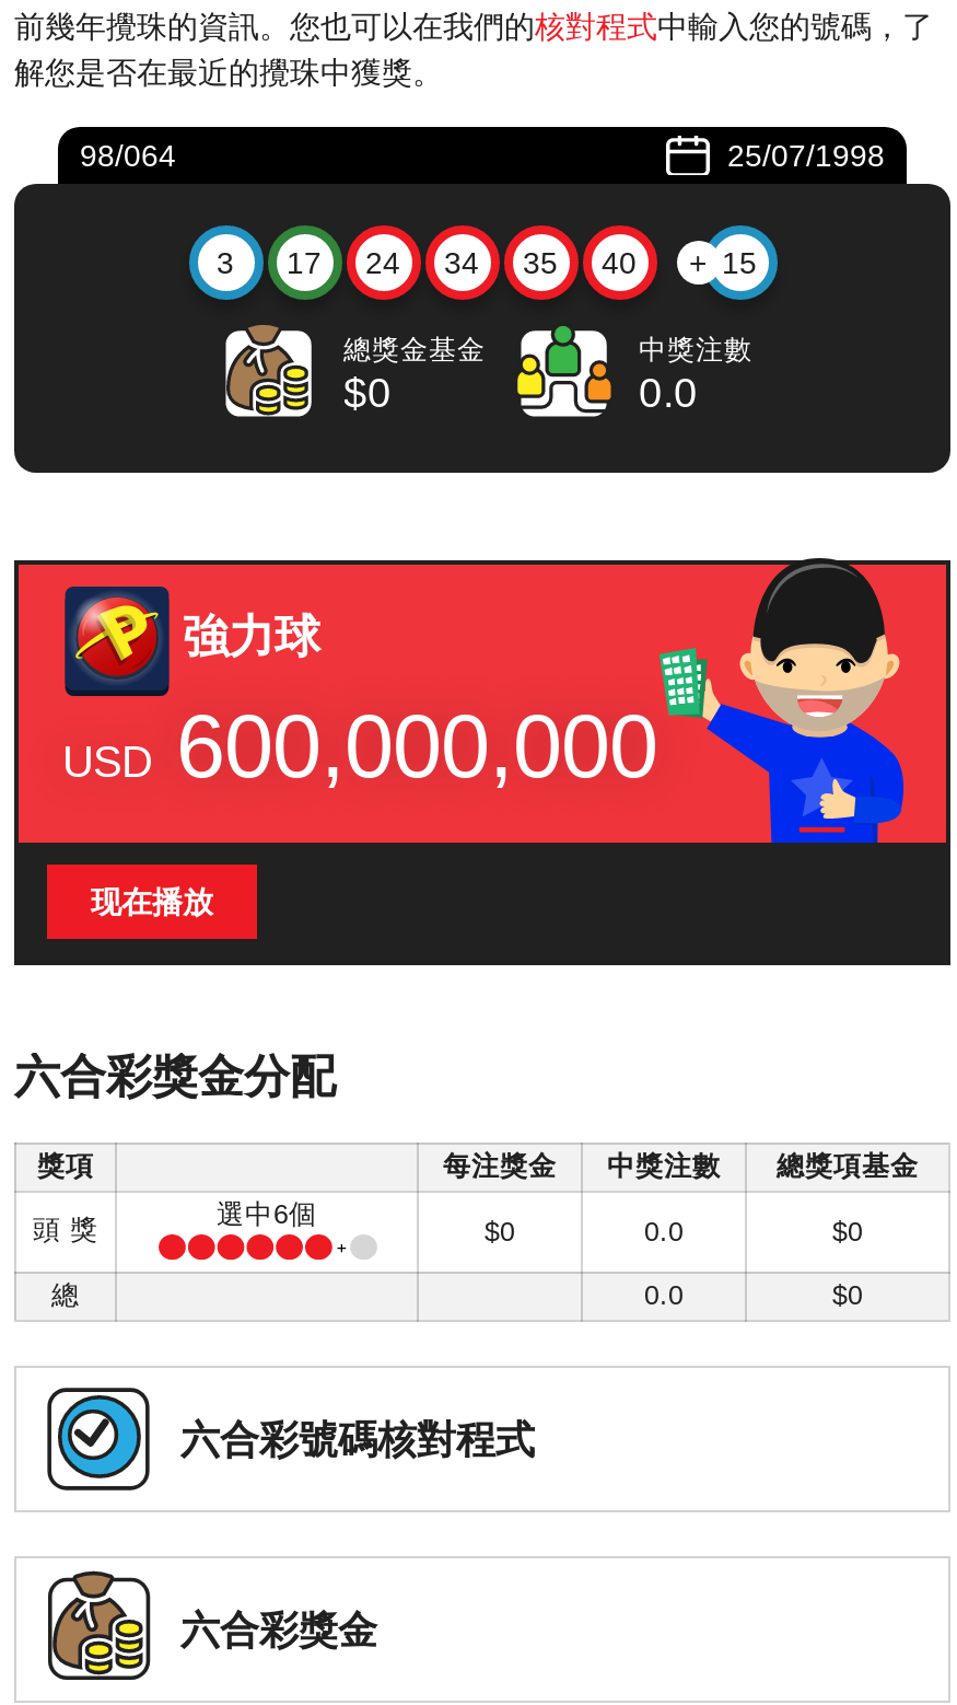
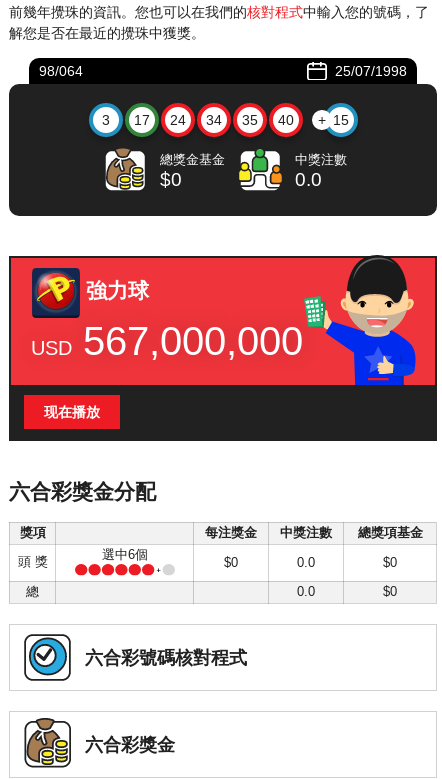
- USD 600,000,000
+ USD 567,000,000
